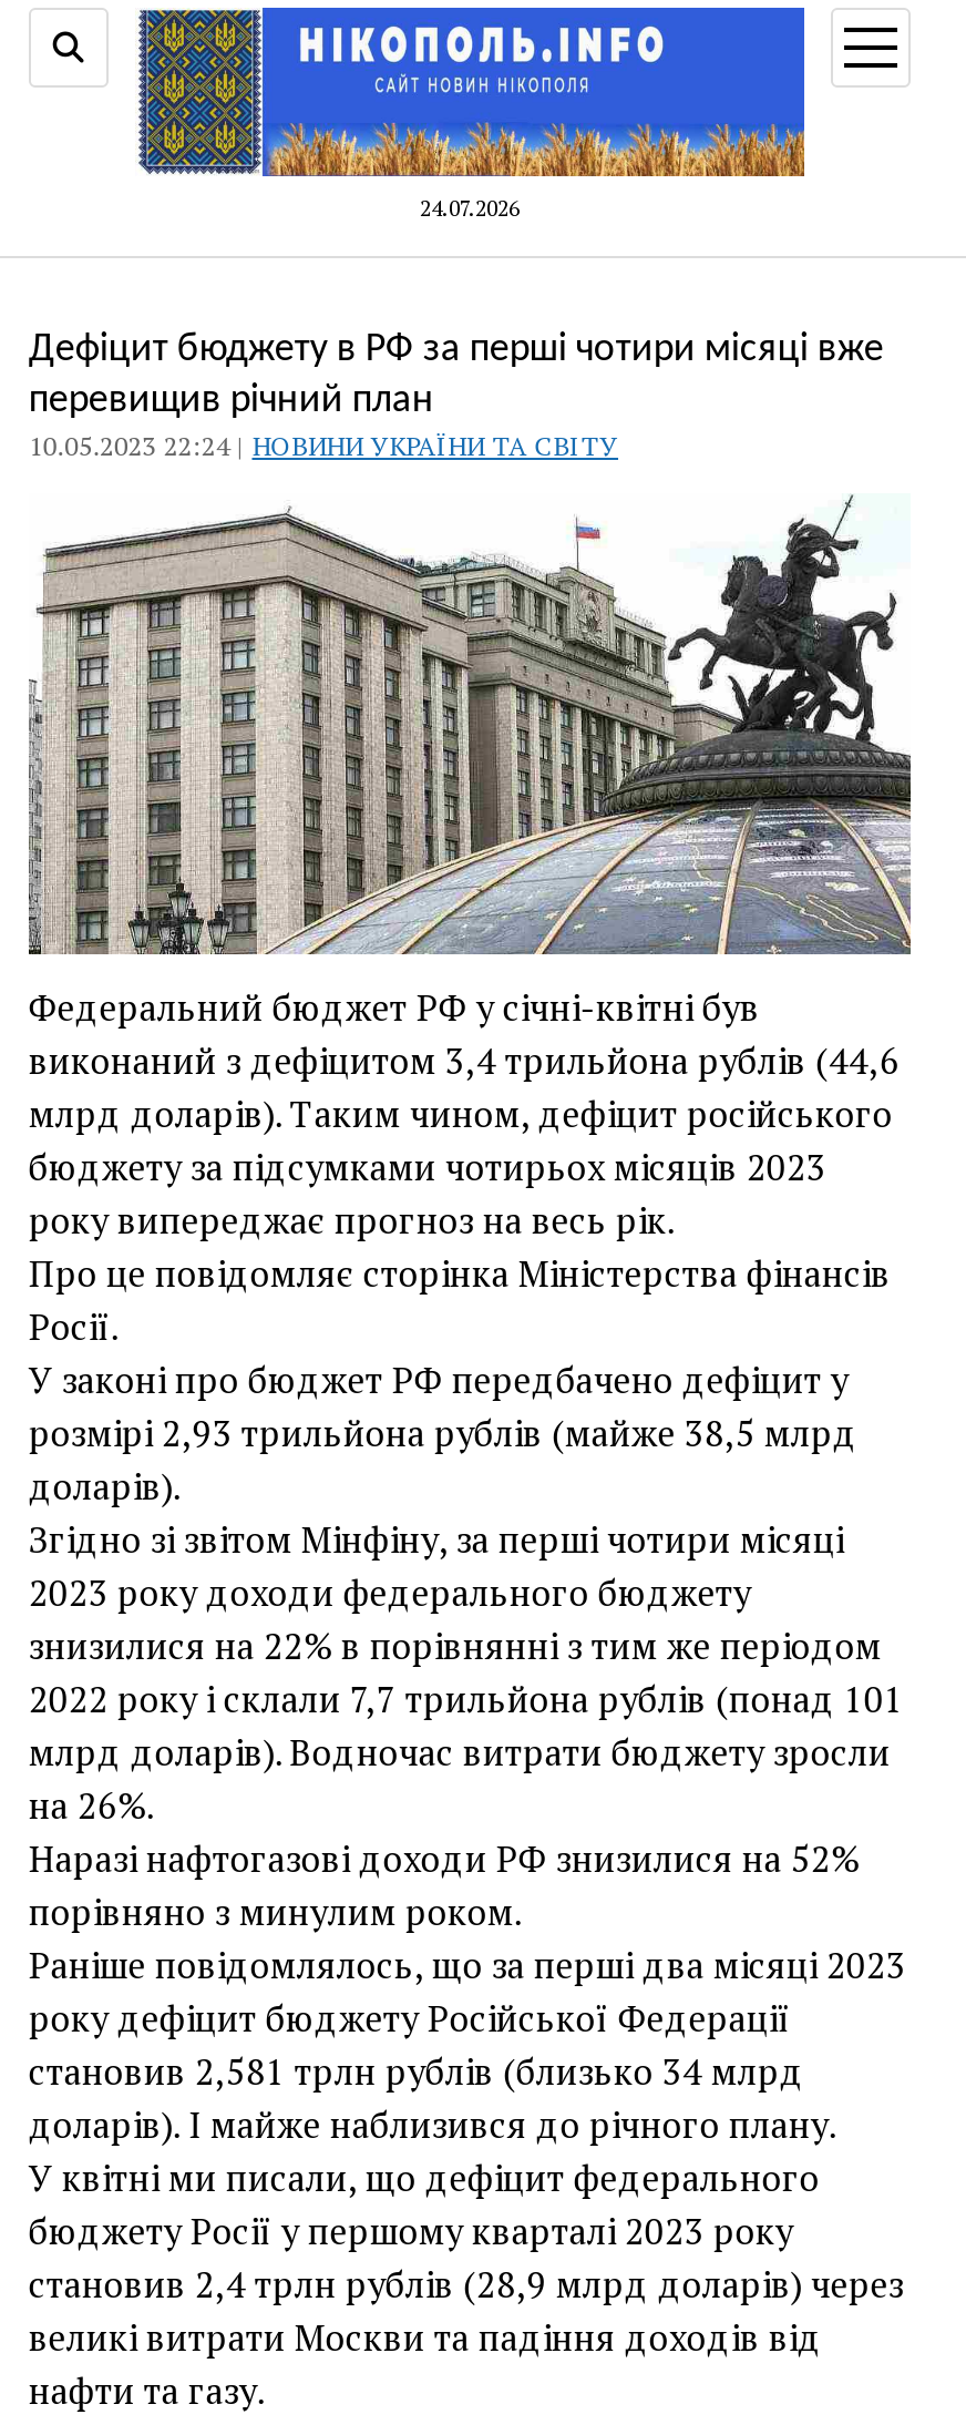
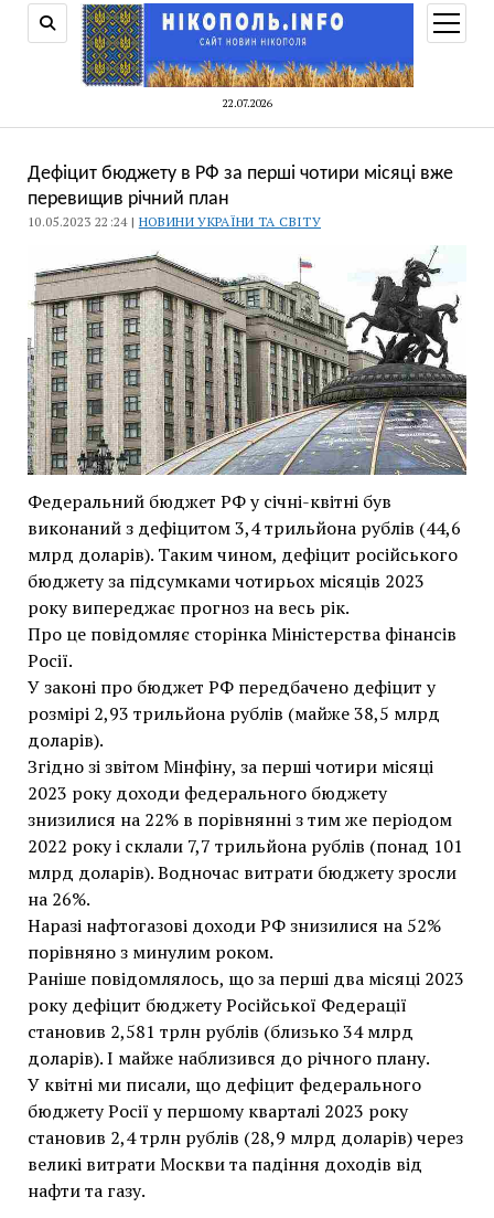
- 24.07.2026
+ 22.07.2026
